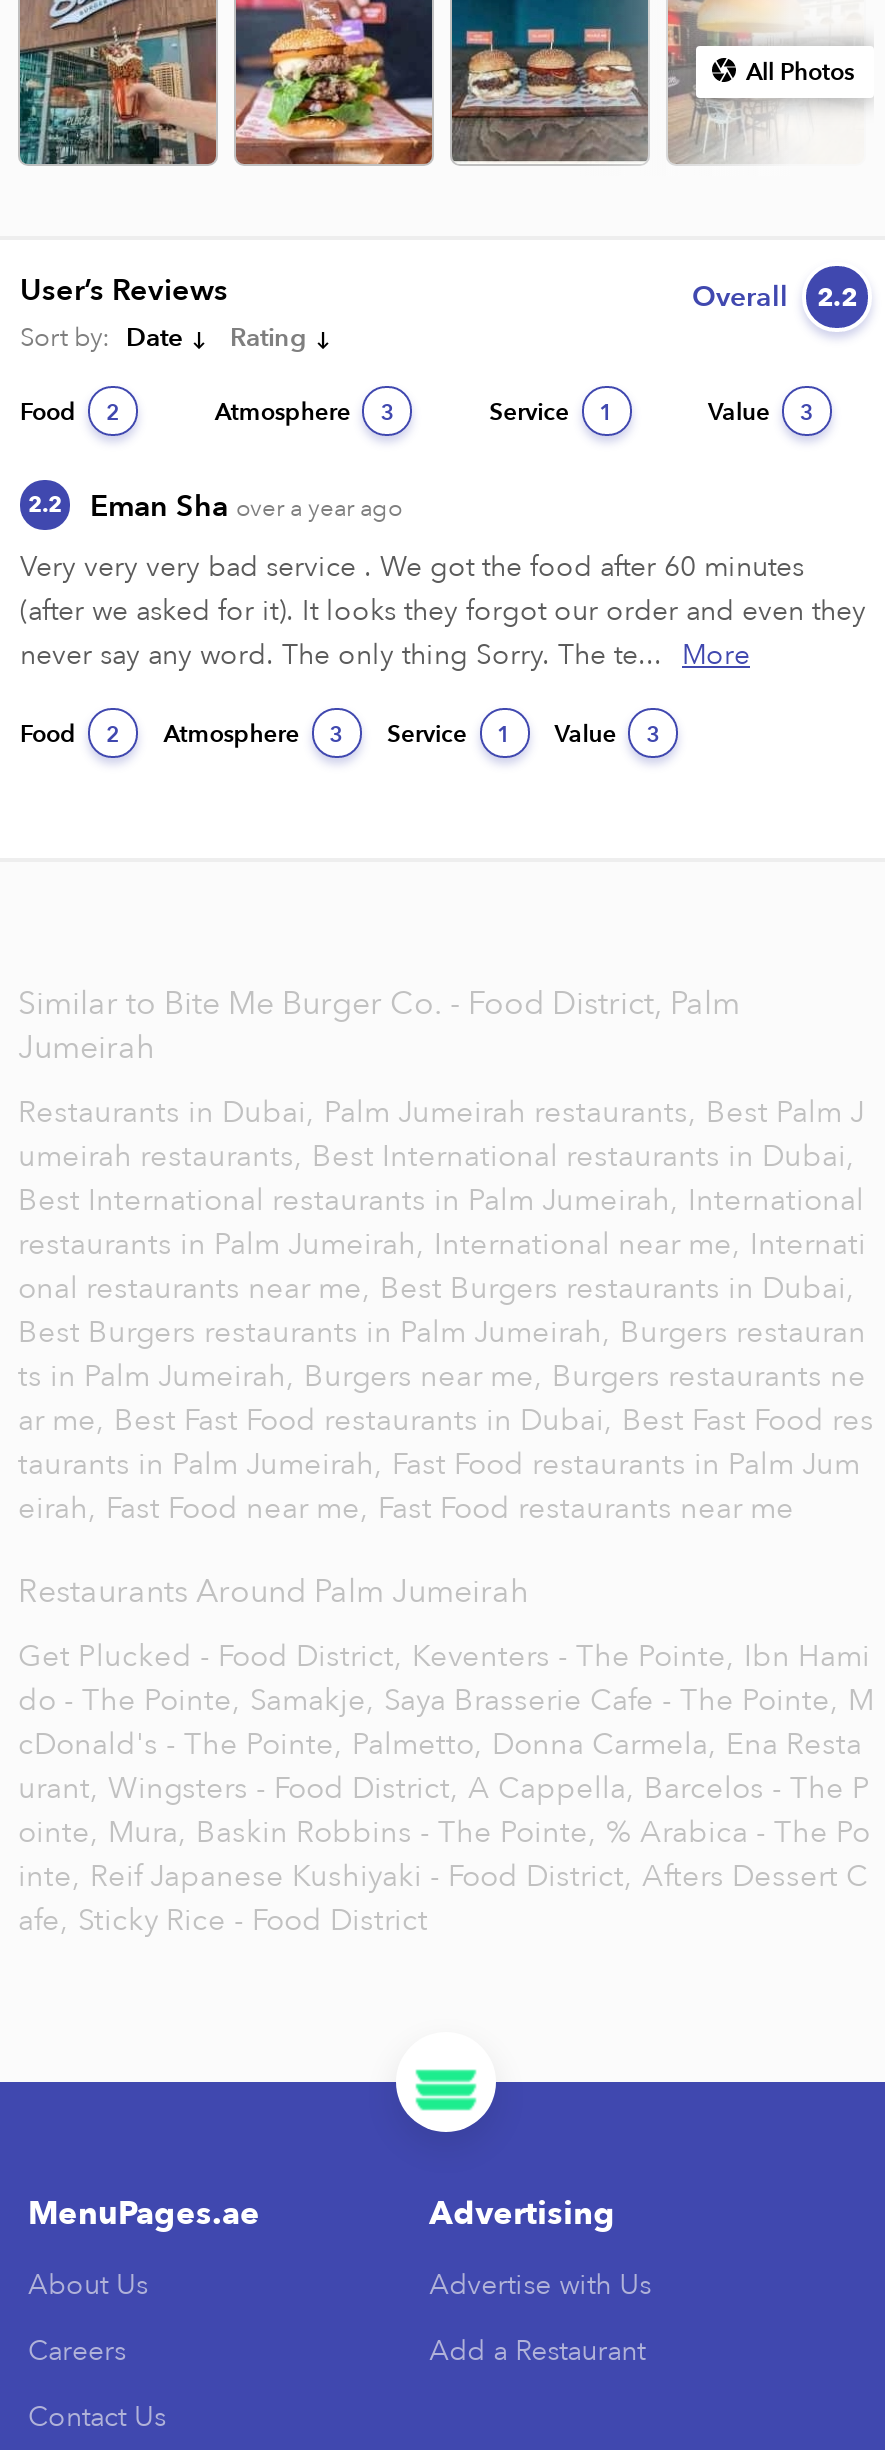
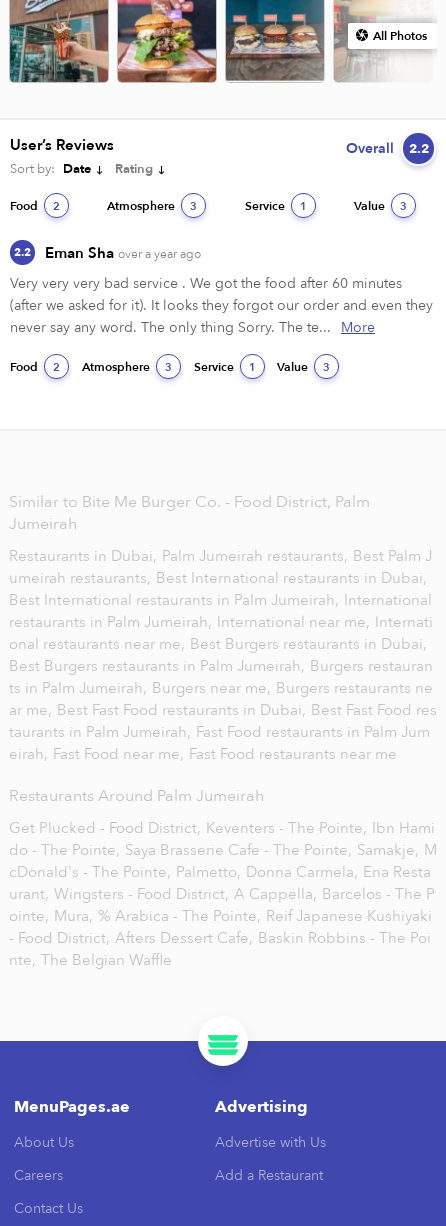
- do - The Pointe, Samakje, Saya Brasserie Cafe - The Pointe, M
+ do - The Pointe, Saya Brasserie Cafe - The Pointe, Samakje, M

- ointe, Mura, Baskin Robbins - The Pointe, % Arabica - The Po
- inte, Reif Japanese Kushiyaki - Food District, Afters Dessert C
- afe, Sticky Rice - Food District
+ ointe, Mura, % Arabica - The Pointe, Reif Japanese Kushiyaki
+ - Food District, Afters Dessert Cafe, Baskin Robbins - The Poi
+ nte, The Belgian Waffle
